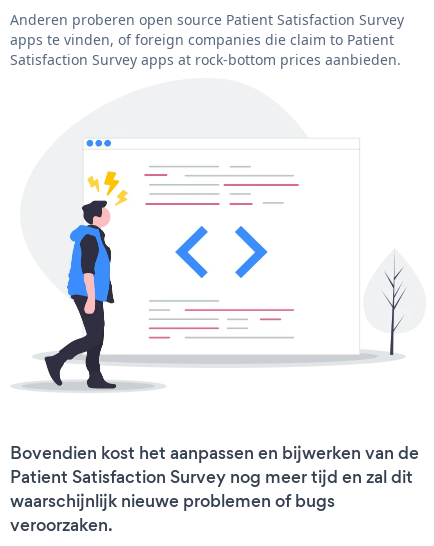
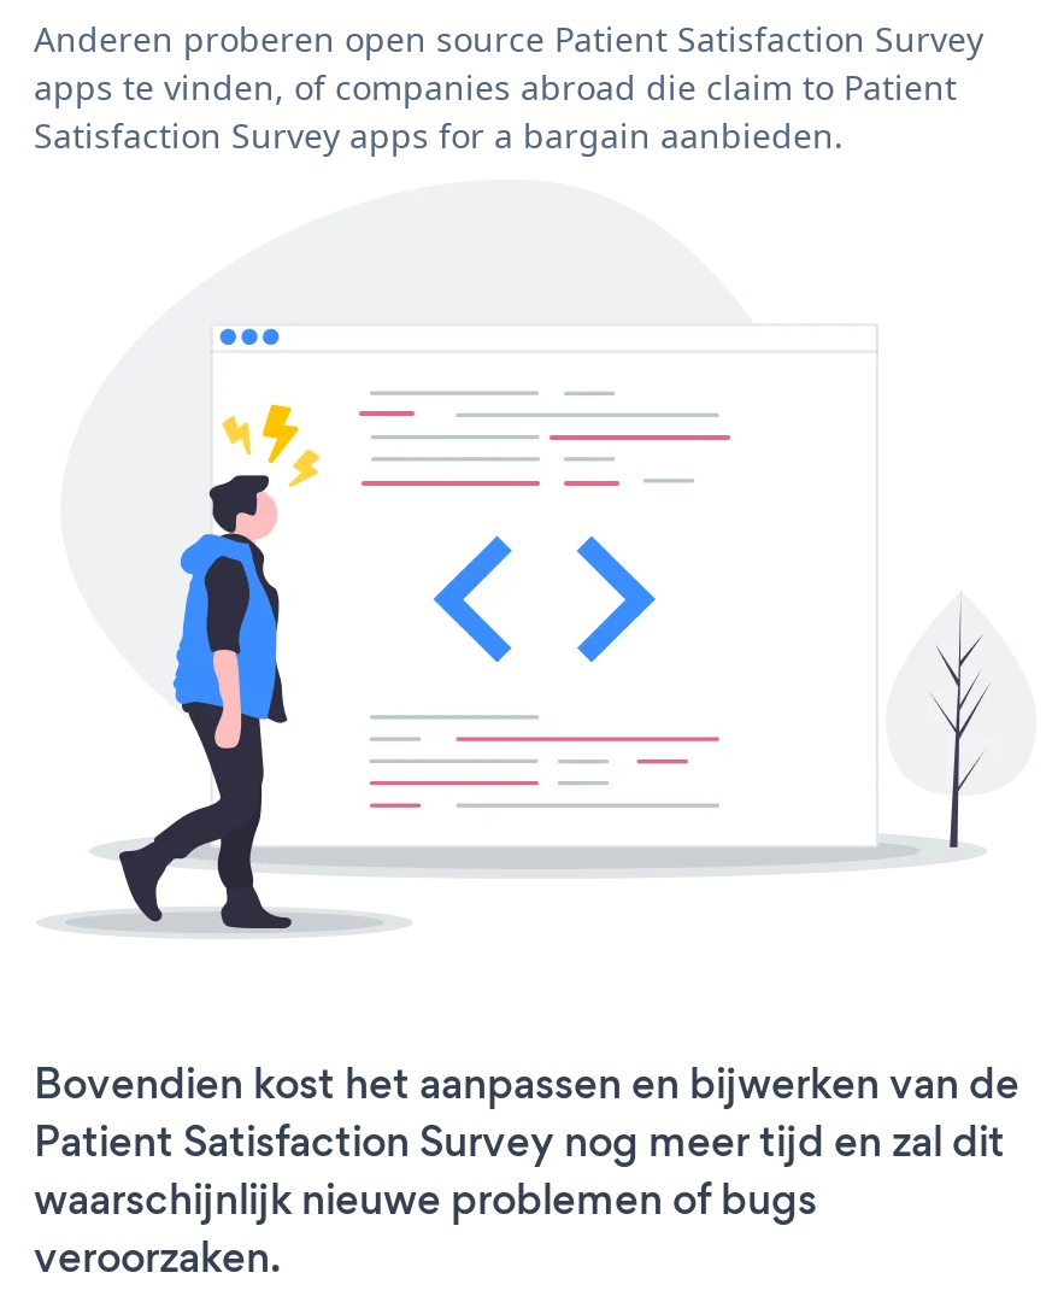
- apps te vinden, of foreign companies die claim to Patient
+ apps te vinden, of companies abroad die claim to Patient

- Satisfaction Survey apps at rock-bottom prices aanbieden.
+ Satisfaction Survey apps for a bargain aanbieden.
